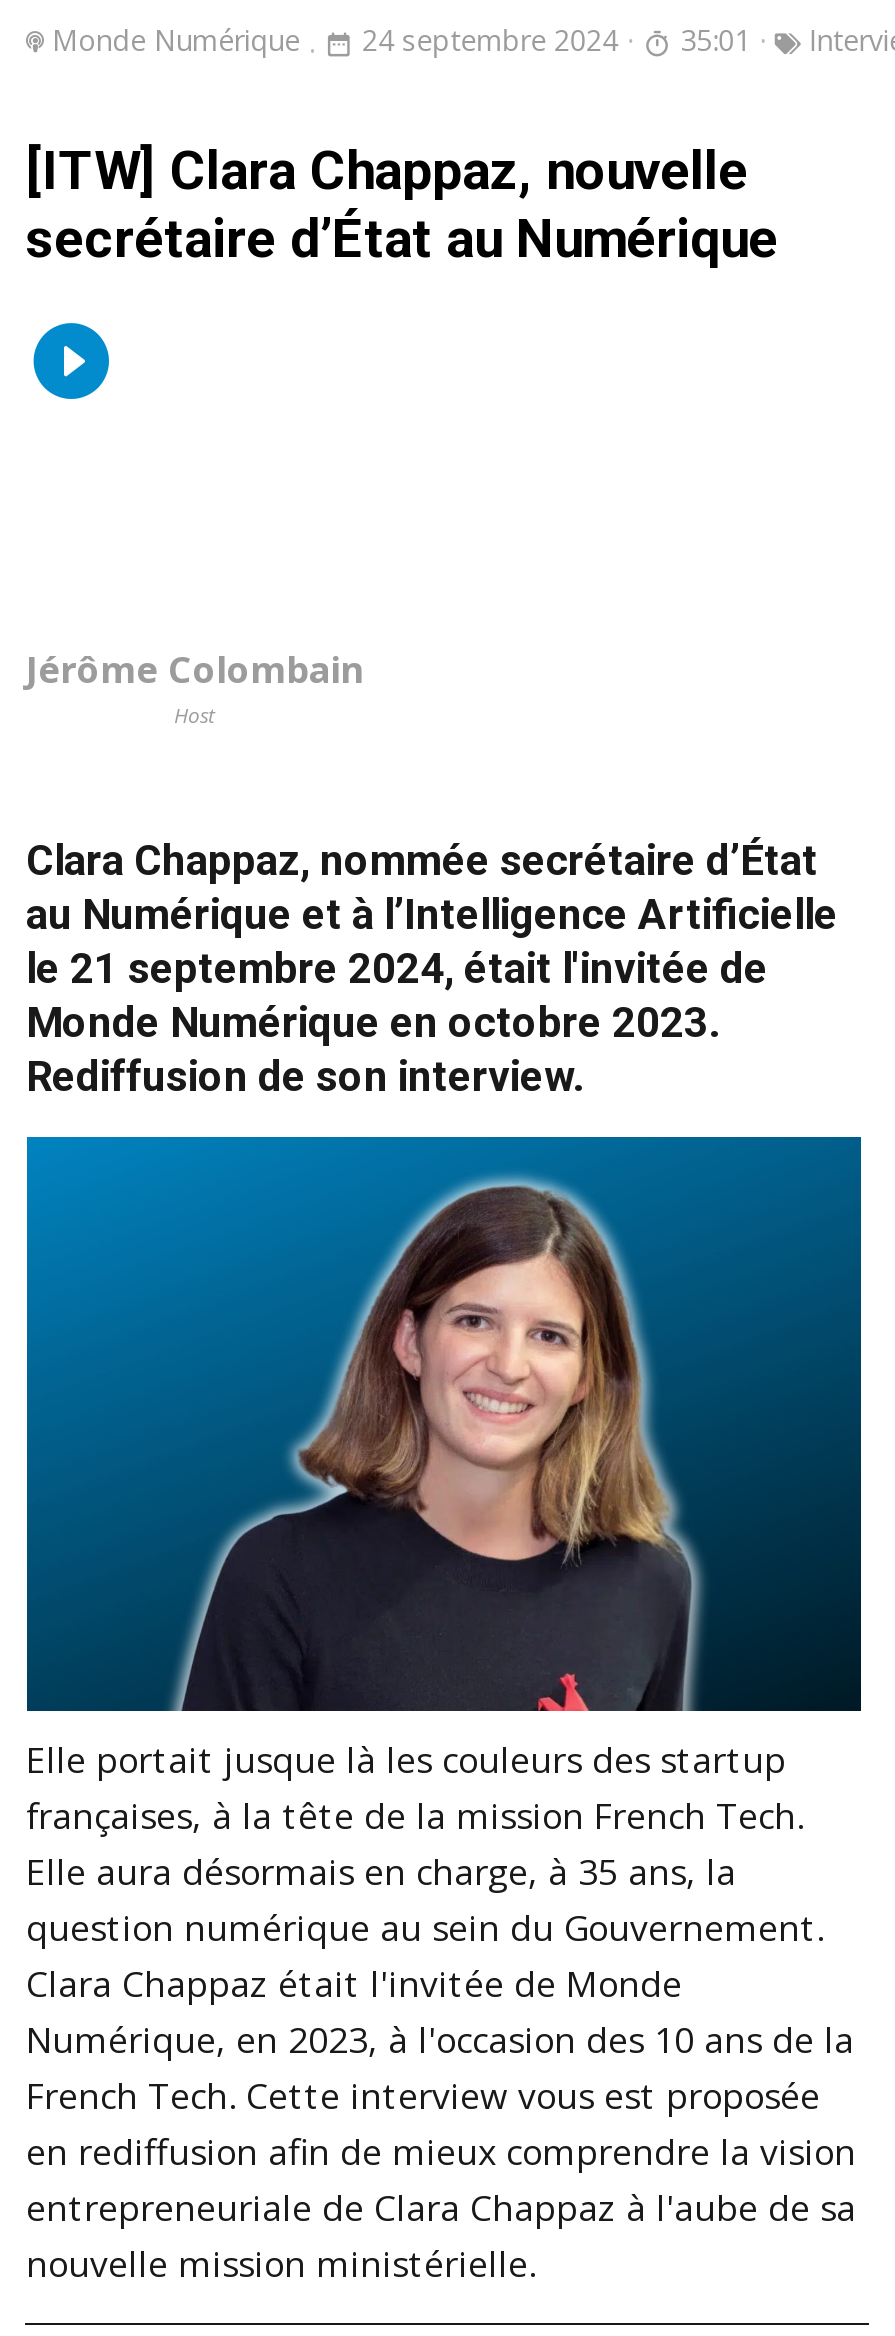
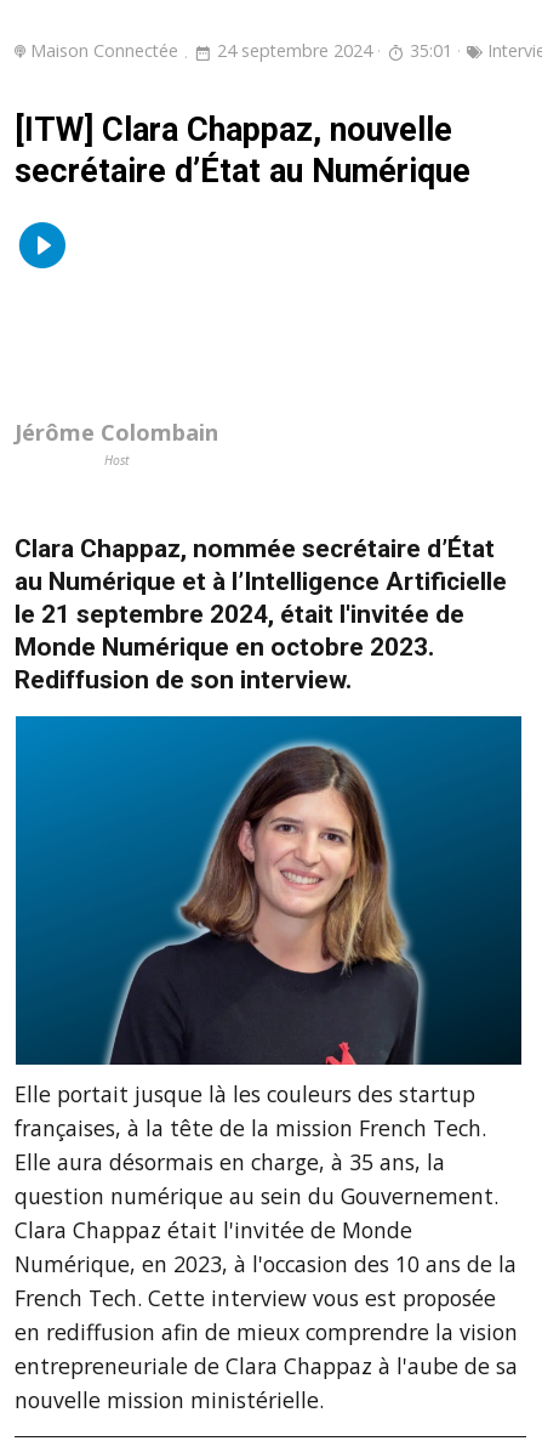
- Monde Numérique
+ Maison Connectée
